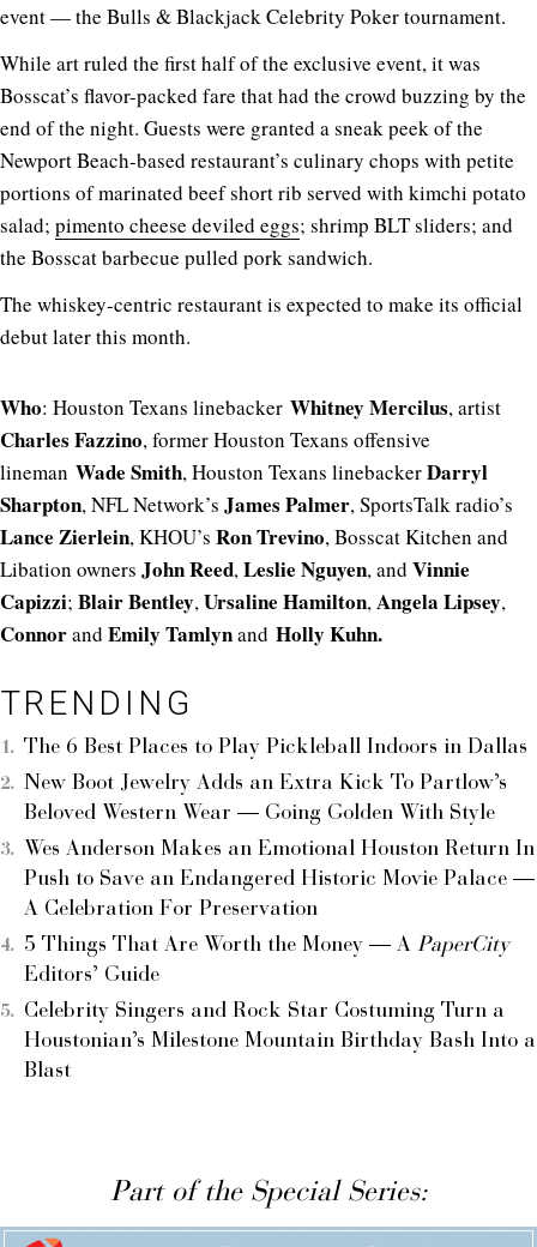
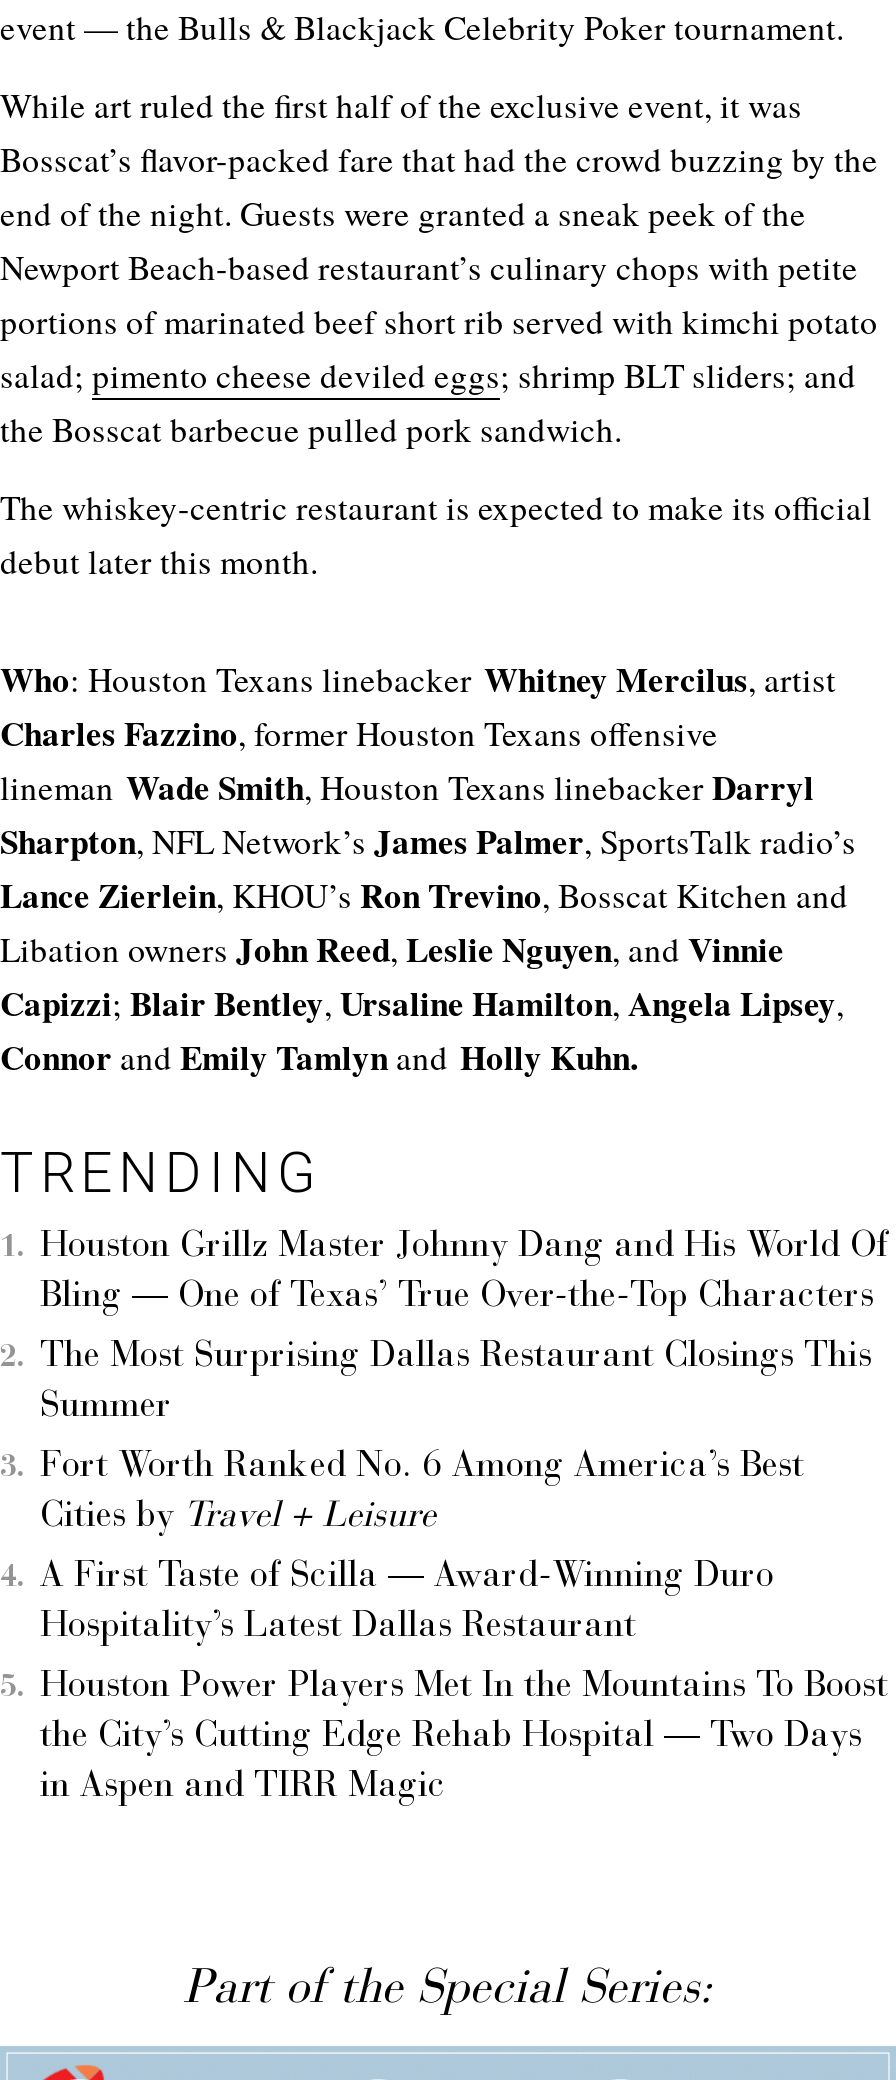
- The 6 Best Places to Play Pickleball Indoors in Dallas
+ Houston Grillz Master Johnny Dang and His World Of
+ Bling — One of Texas’ True Over-the-Top Characters

- New Boot Jewelry Adds an Extra Kick To Partlow’s
- Beloved Western Wear — Going Golden With Style
+ The Most Surprising Dallas Restaurant Closings This
+ Summer

- Wes Anderson Makes an Emotional Houston Return In
- Push to Save an Endangered Historic Movie Palace —
- A Celebration For Preservation
+ Fort Worth Ranked No. 6 Among America’s Best
+ Cities by Travel + Leisure

- 5 Things That Are Worth the Money — A PaperCity
- Editors’ Guide
+ A First Taste of Scilla — Award-Winning Duro
+ Hospitality’s Latest Dallas Restaurant

- Celebrity Singers and Rock Star Costuming Turn a
- Houstonian’s Milestone Mountain Birthday Bash Into a
- Blast
+ Houston Power Players Met In the Mountains To Boost
+ the City’s Cutting Edge Rehab Hospital — Two Days
+ in Aspen and TIRR Magic
